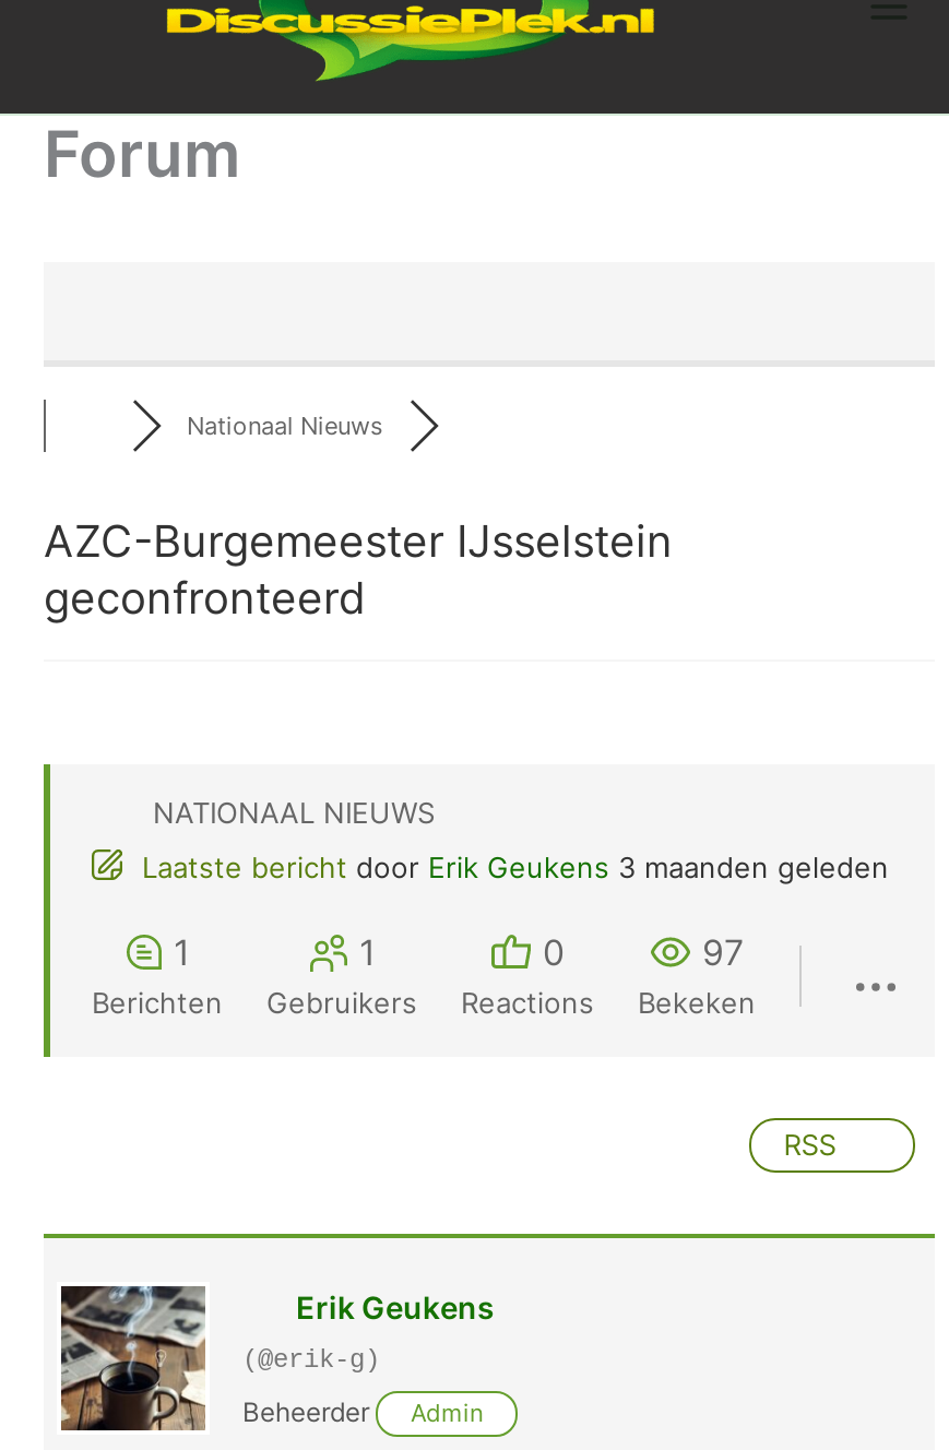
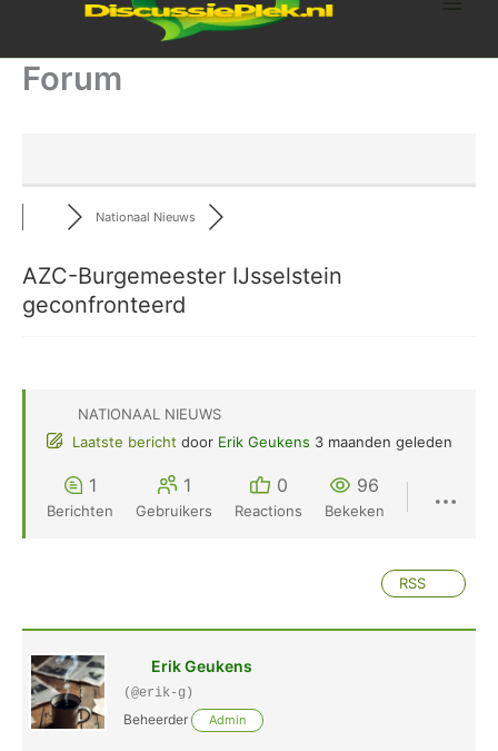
- 97
+ 96
